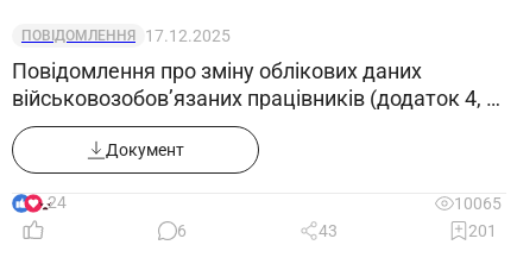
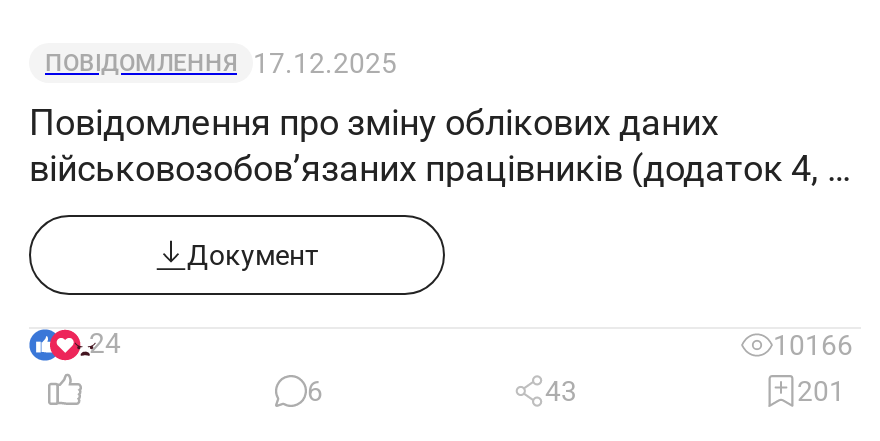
- 10065
+ 10166
